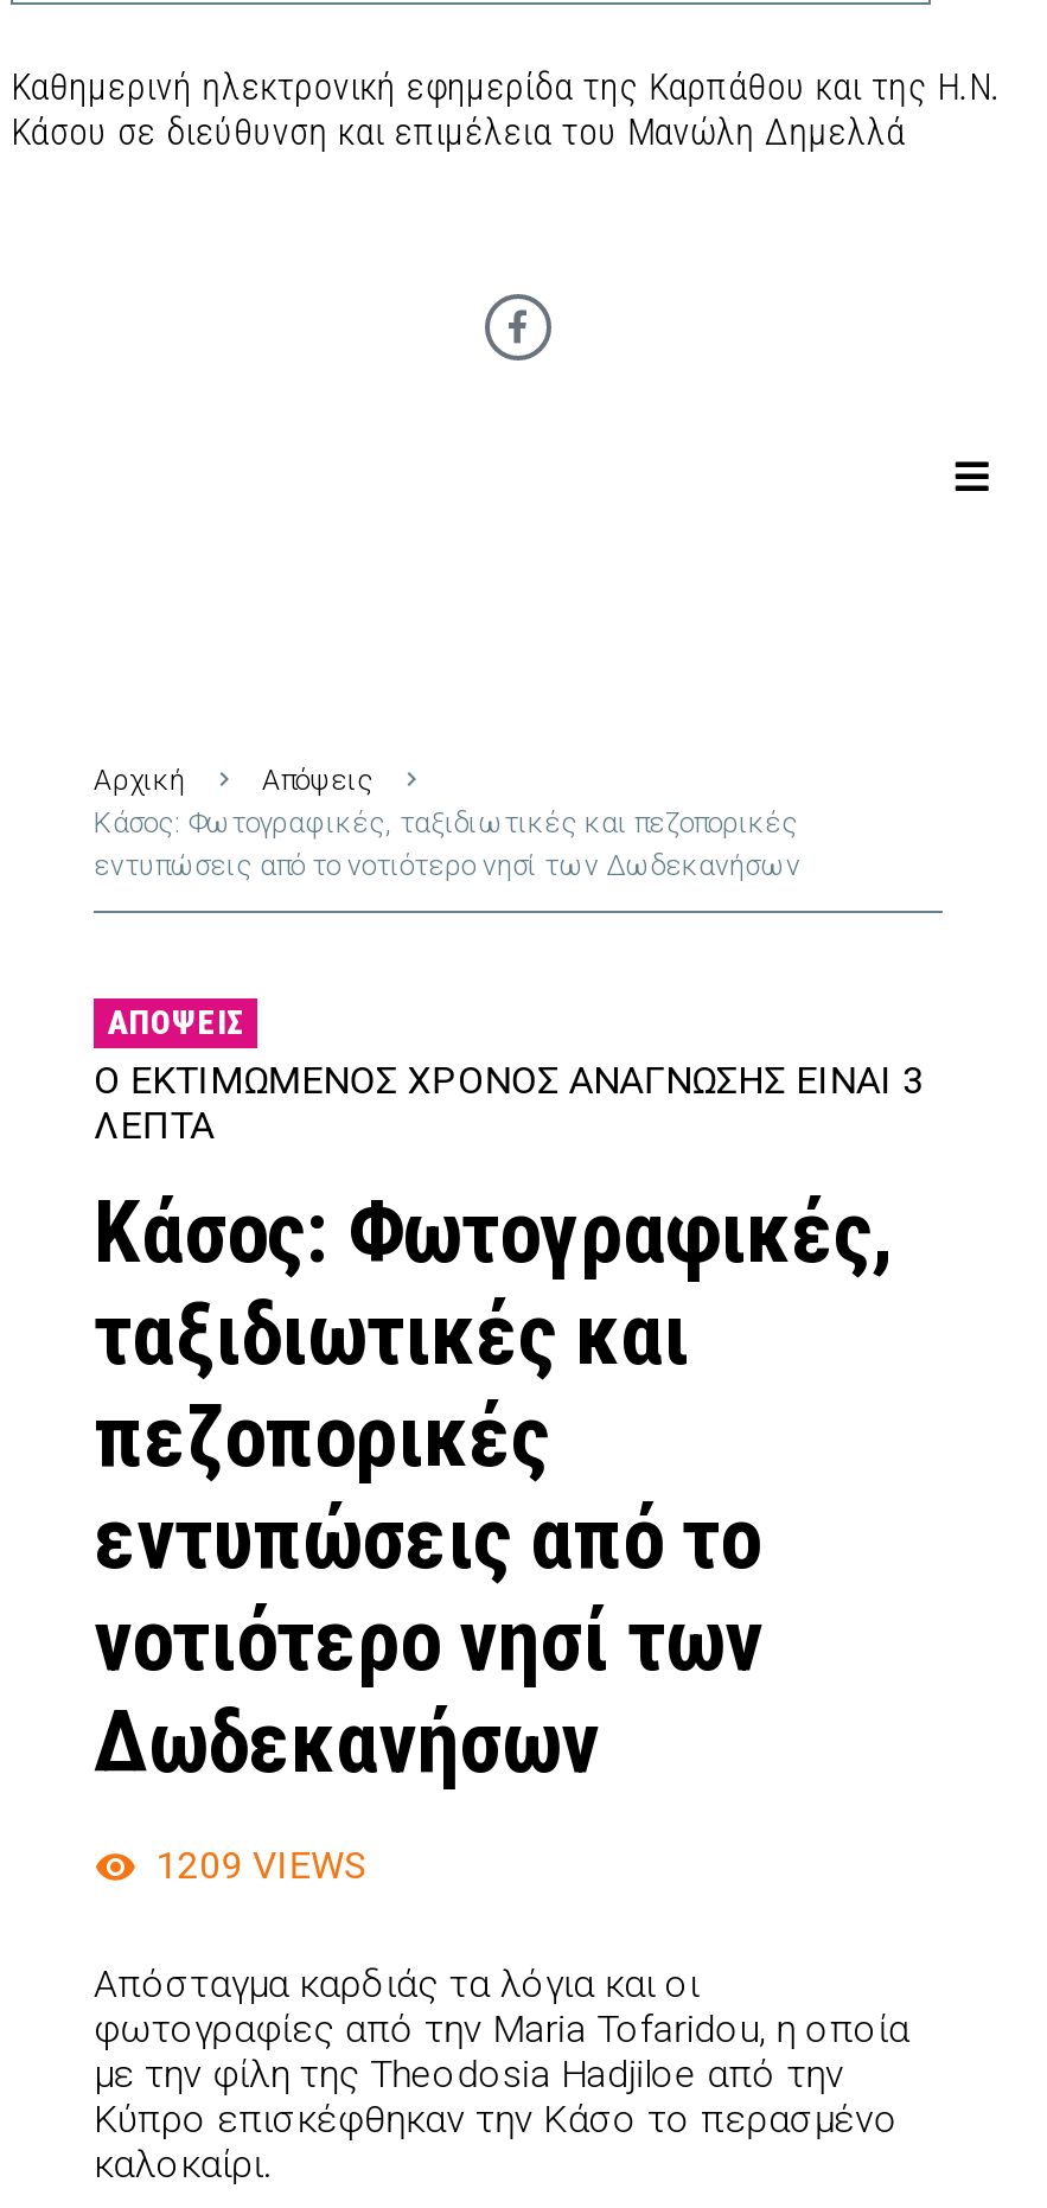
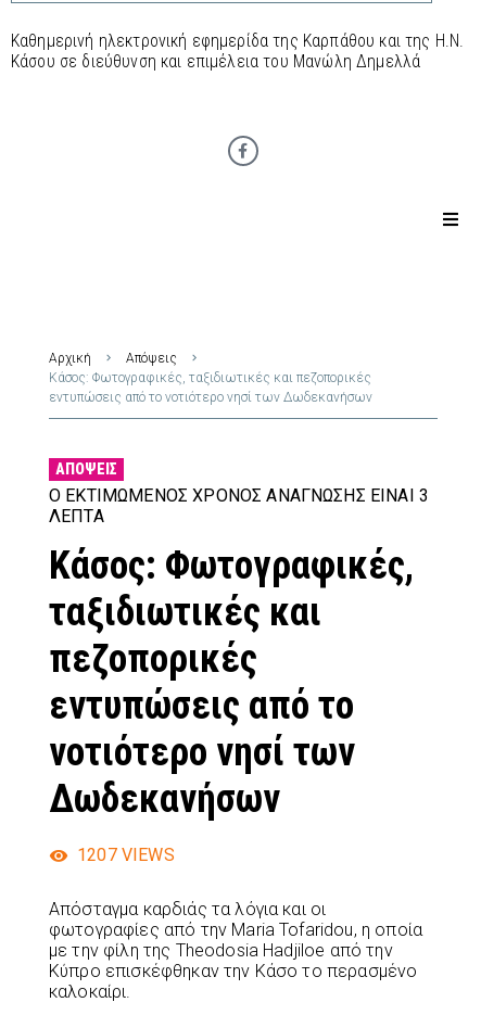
- 1209 VIEWS
+ 1207 VIEWS
